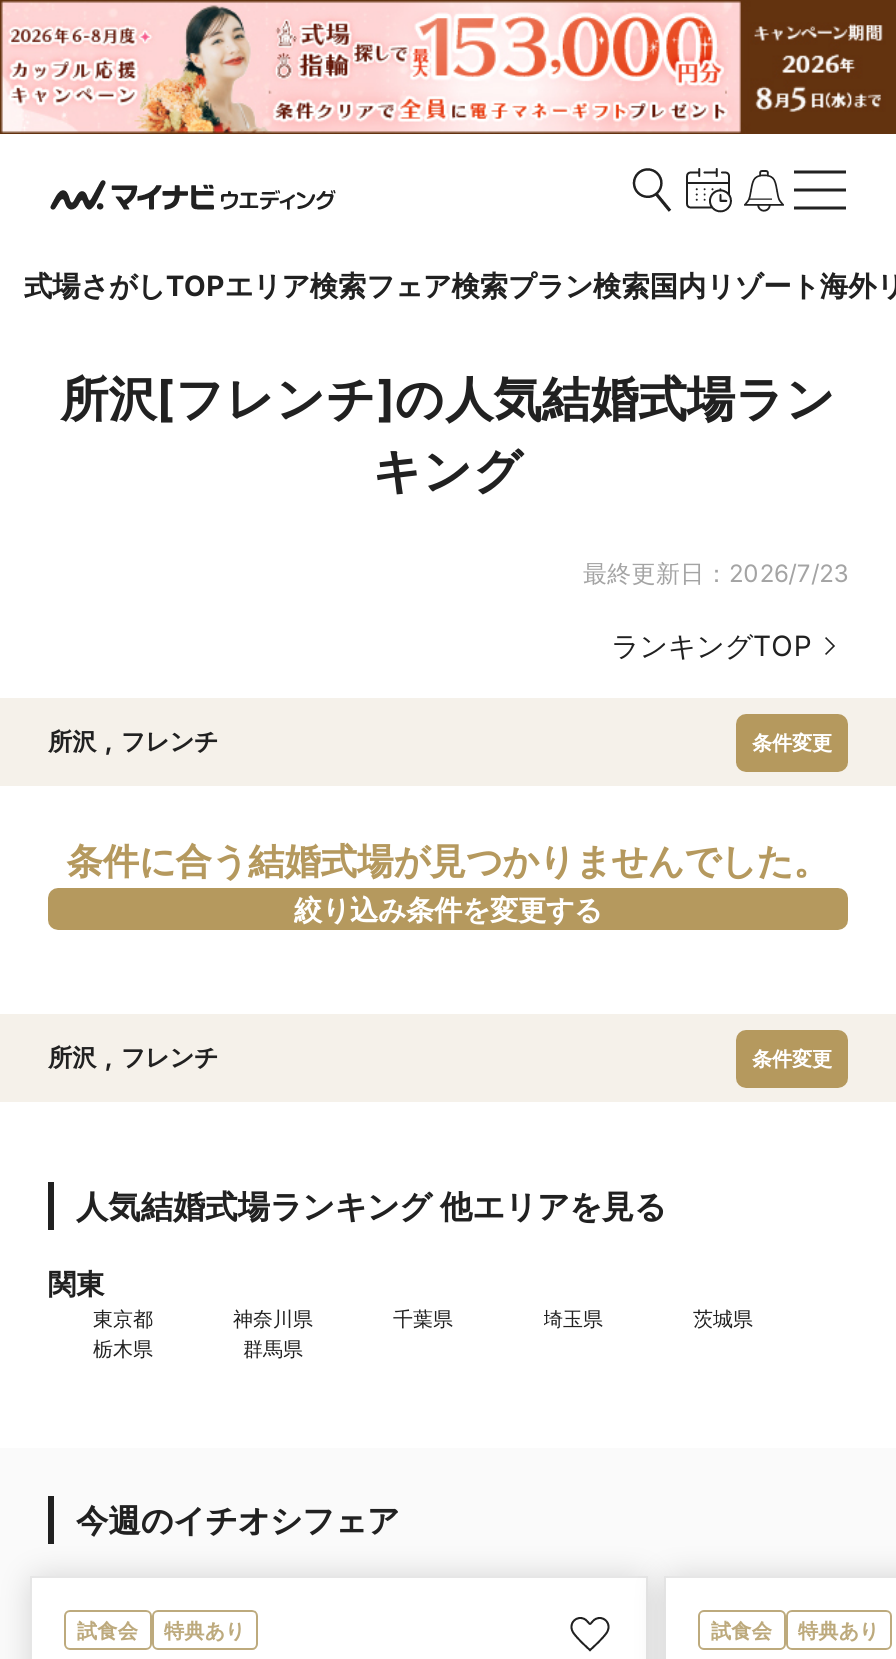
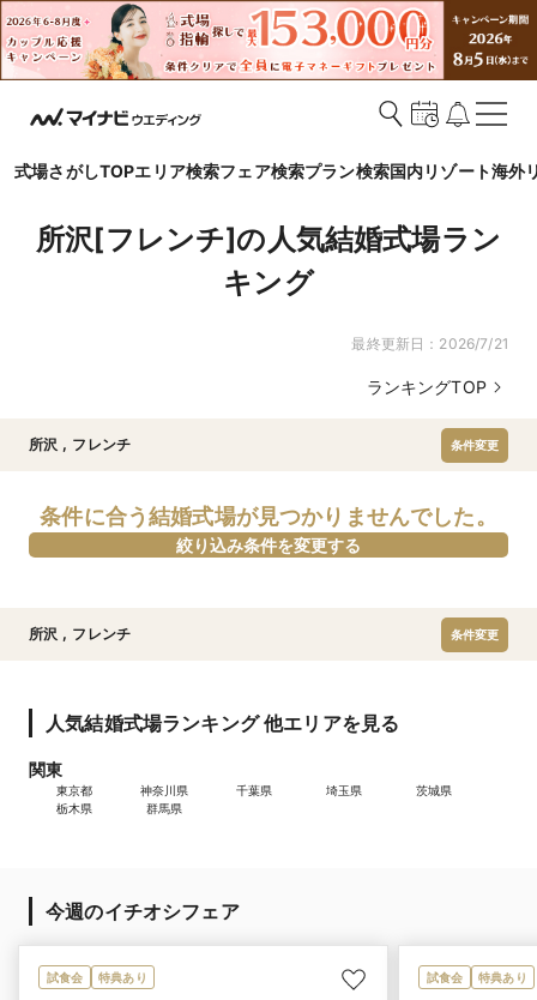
- 最終更新日：2026/7/23
+ 最終更新日：2026/7/21
